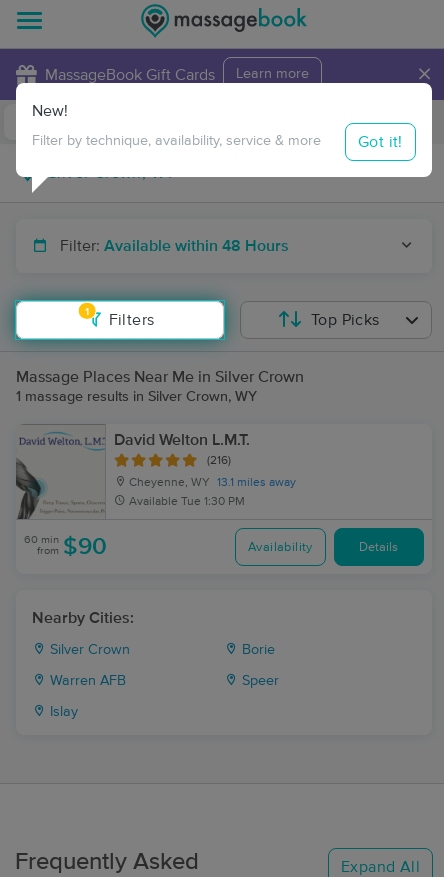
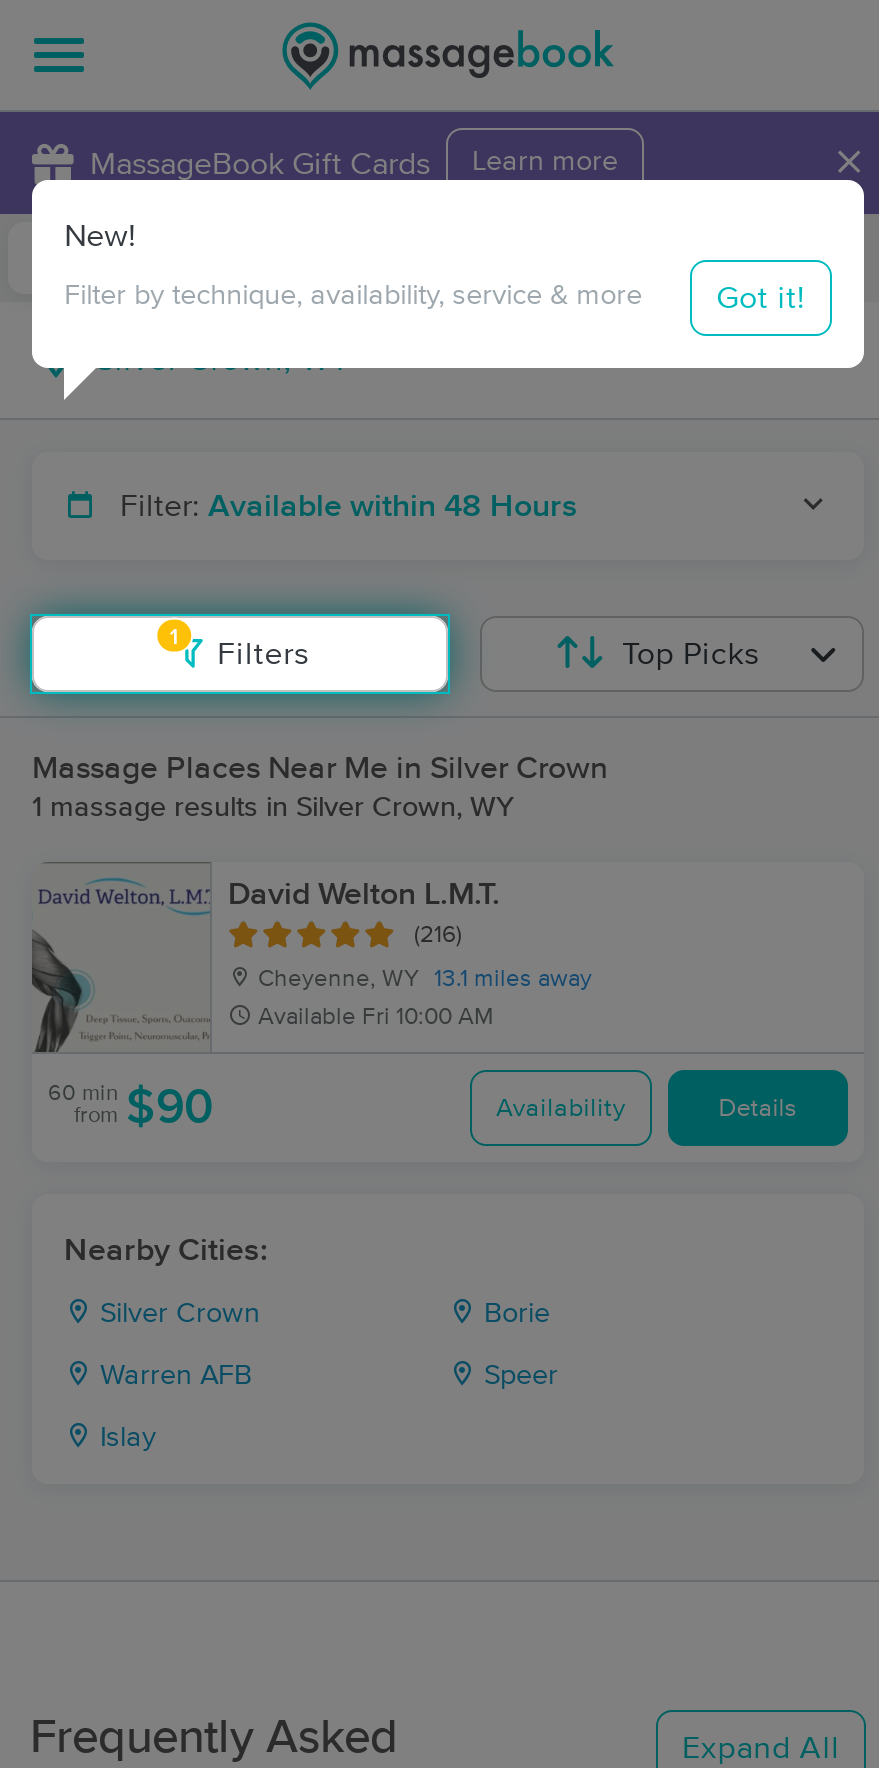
- Available Tue 1:30 PM
+ Available Fri 10:00 AM
